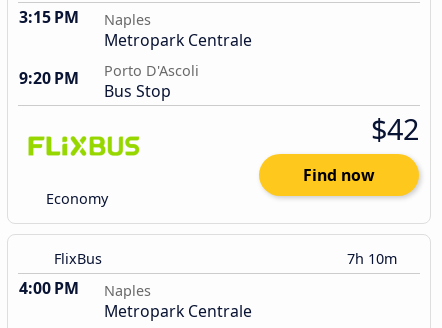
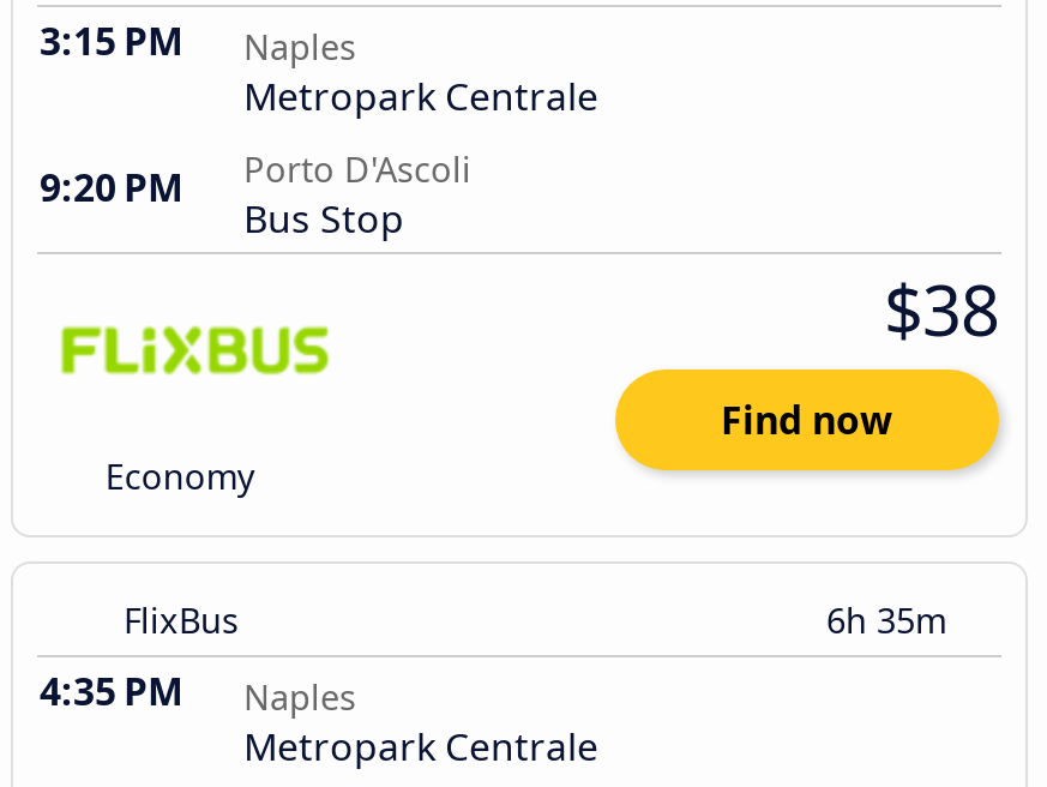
- $42
+ $38

- 7h 10m
- 4:00 PM
+ 6h 35m
+ 4:35 PM
